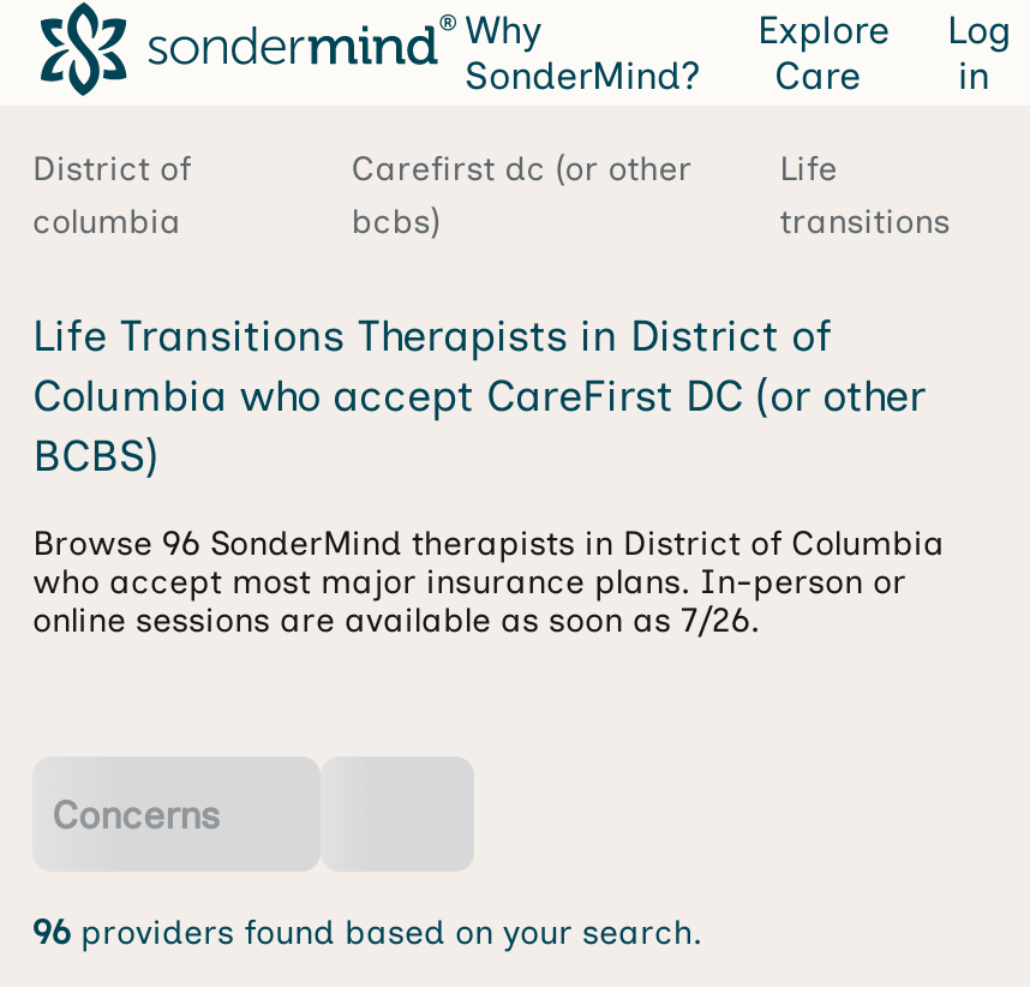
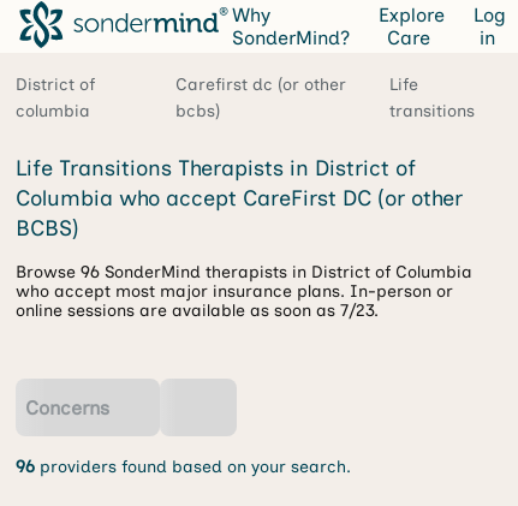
- online sessions are available as soon as 7/26.
+ online sessions are available as soon as 7/23.
